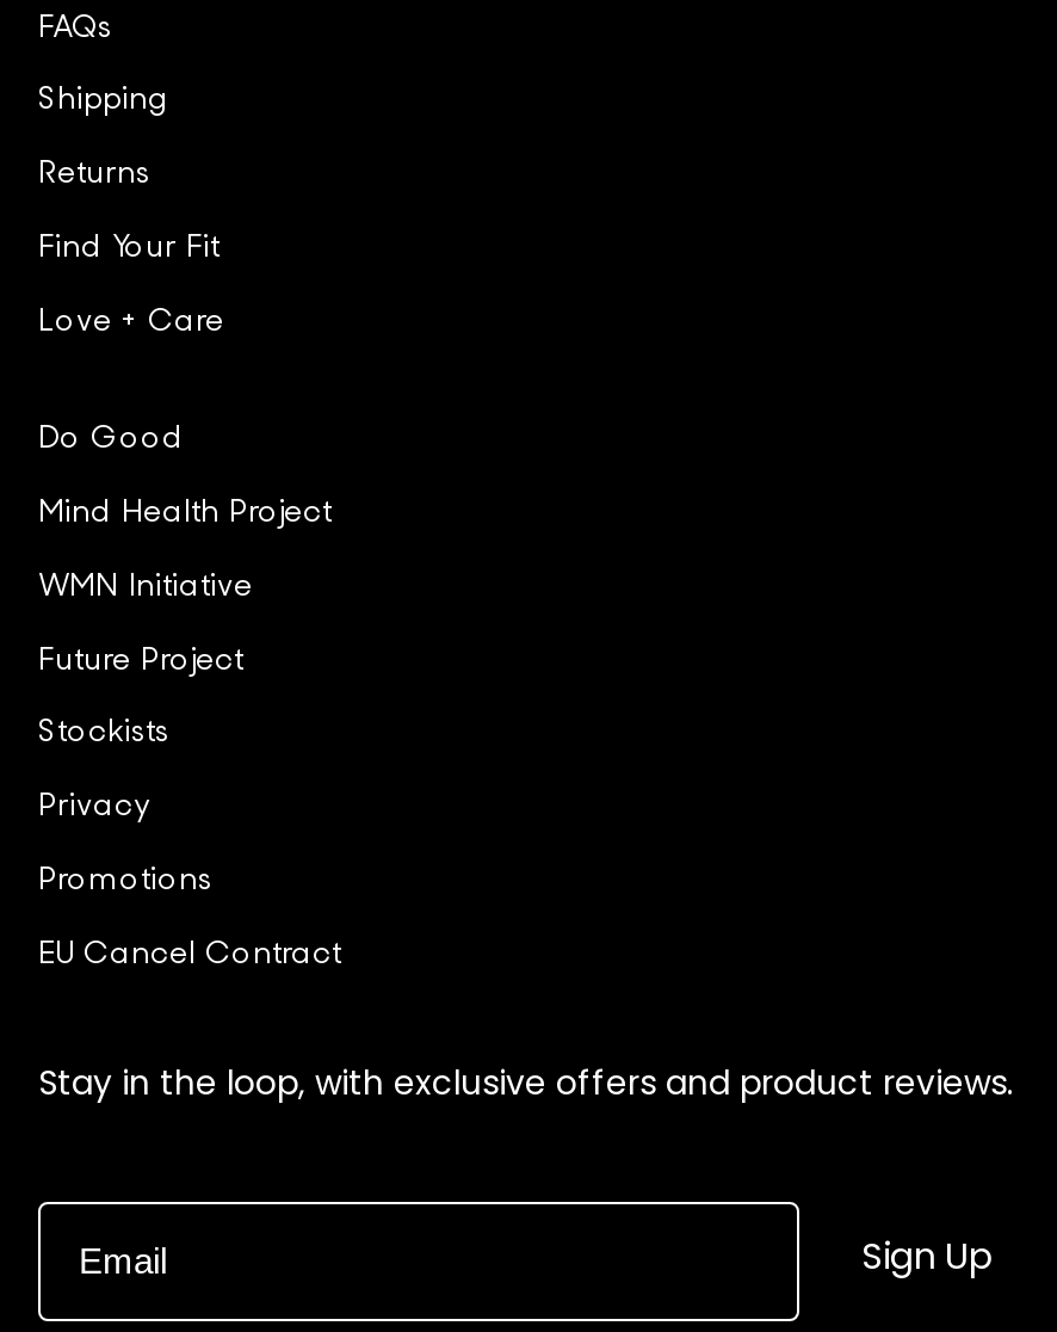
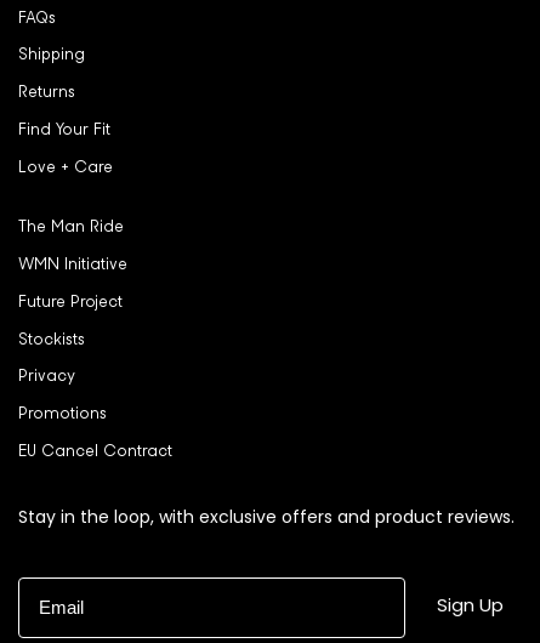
- Do Good
- Mind Health Project
+ The Man Ride
